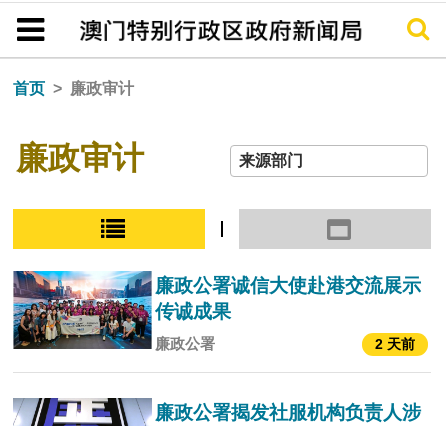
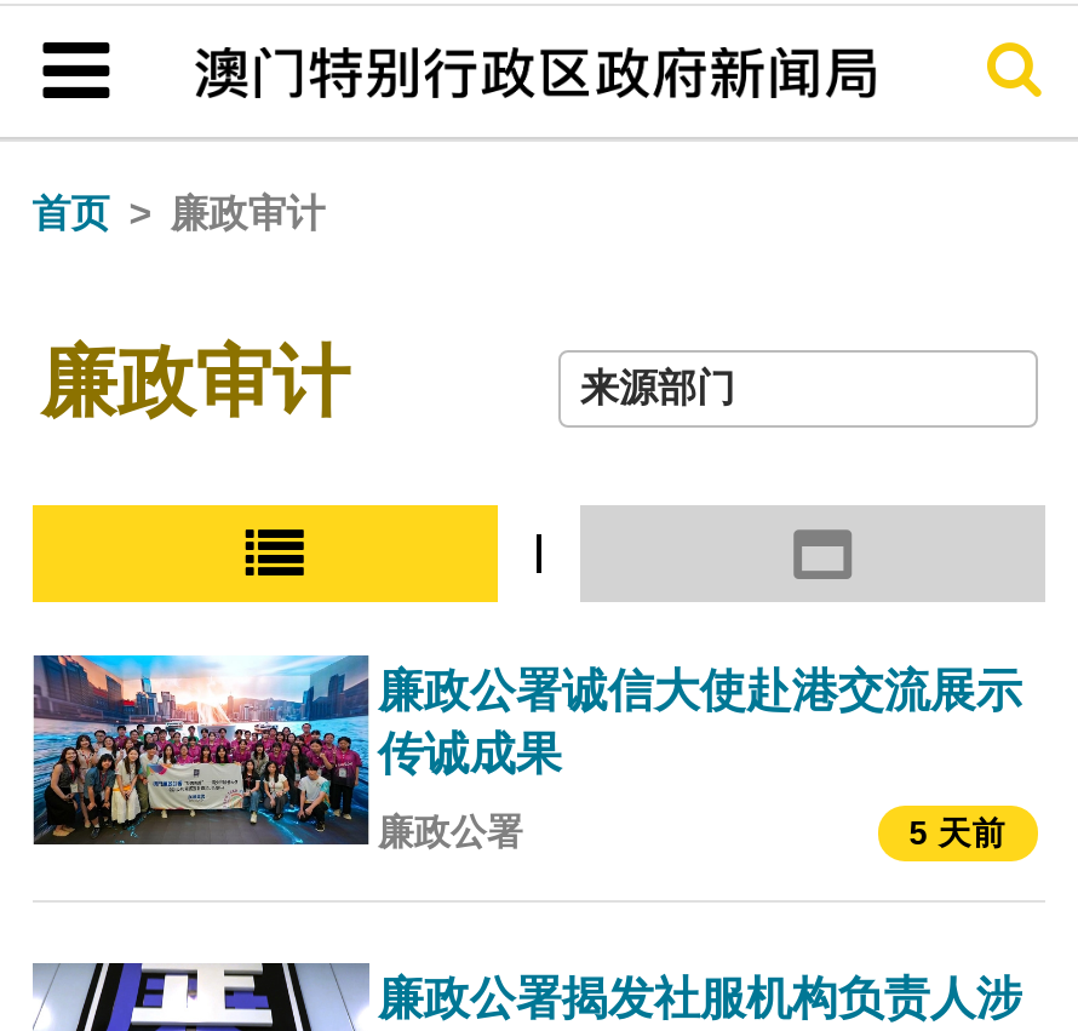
- 2 天前
+ 5 天前
